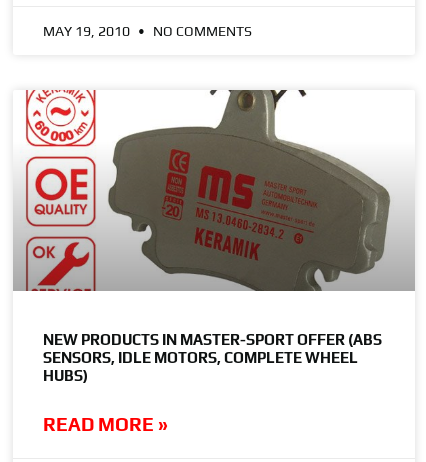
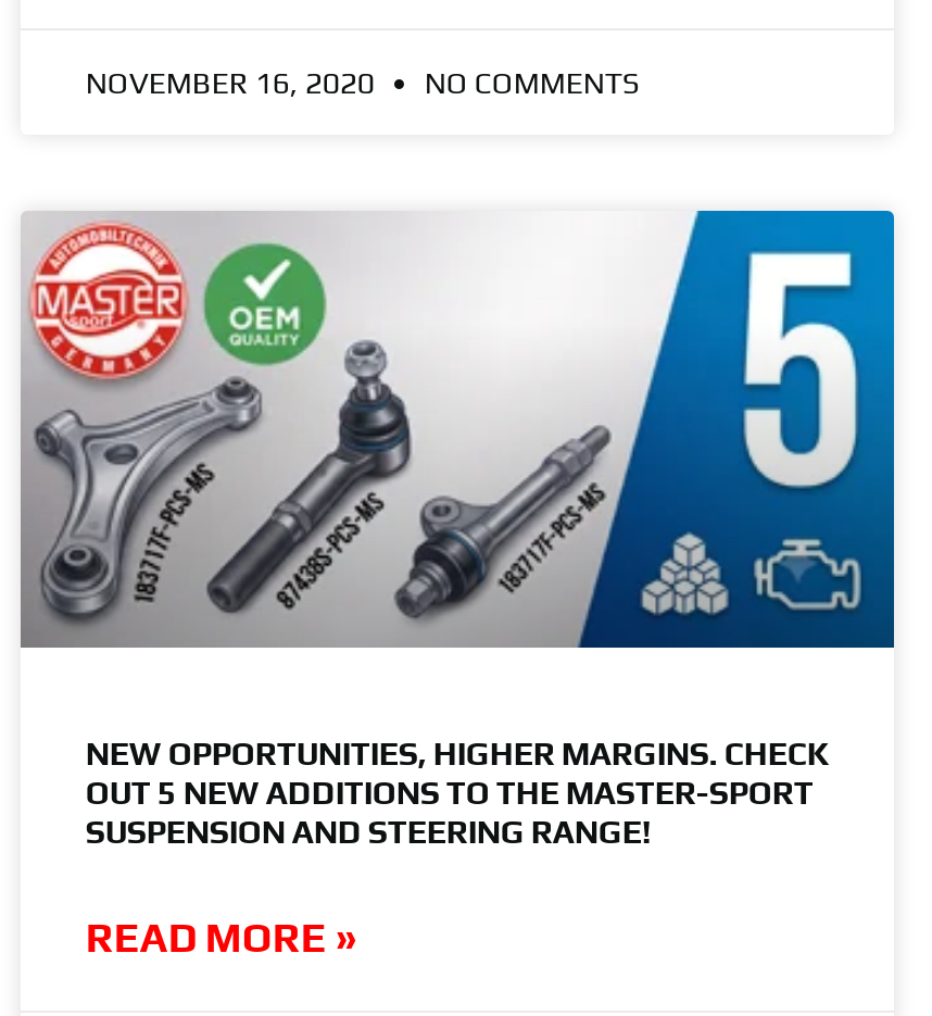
- MAY 19, 2010 NO COMMENTS
+ NOVEMBER 16, 2020 NO COMMENTS

- [image]
- NEW PRODUCTS IN MASTER-SPORT OFFER (ABS
- SENSORS, IDLE MOTORS, COMPLETE WHEEL
- HUBS)
+ [image]
+ NEW OPPORTUNITIES, HIGHER MARGINS. CHECK
+ OUT 5 NEW ADDITIONS TO THE MASTER-SPORT
+ SUSPENSION AND STEERING RANGE!
